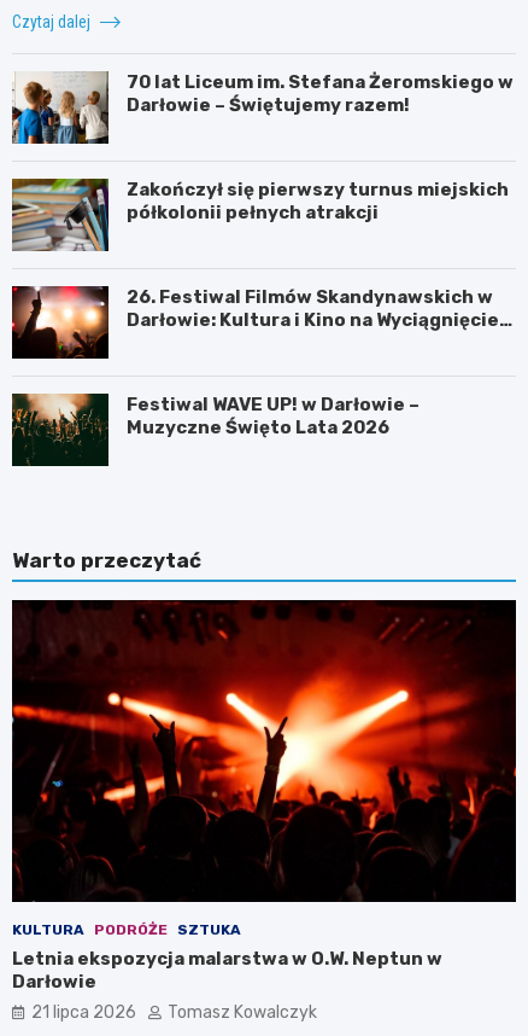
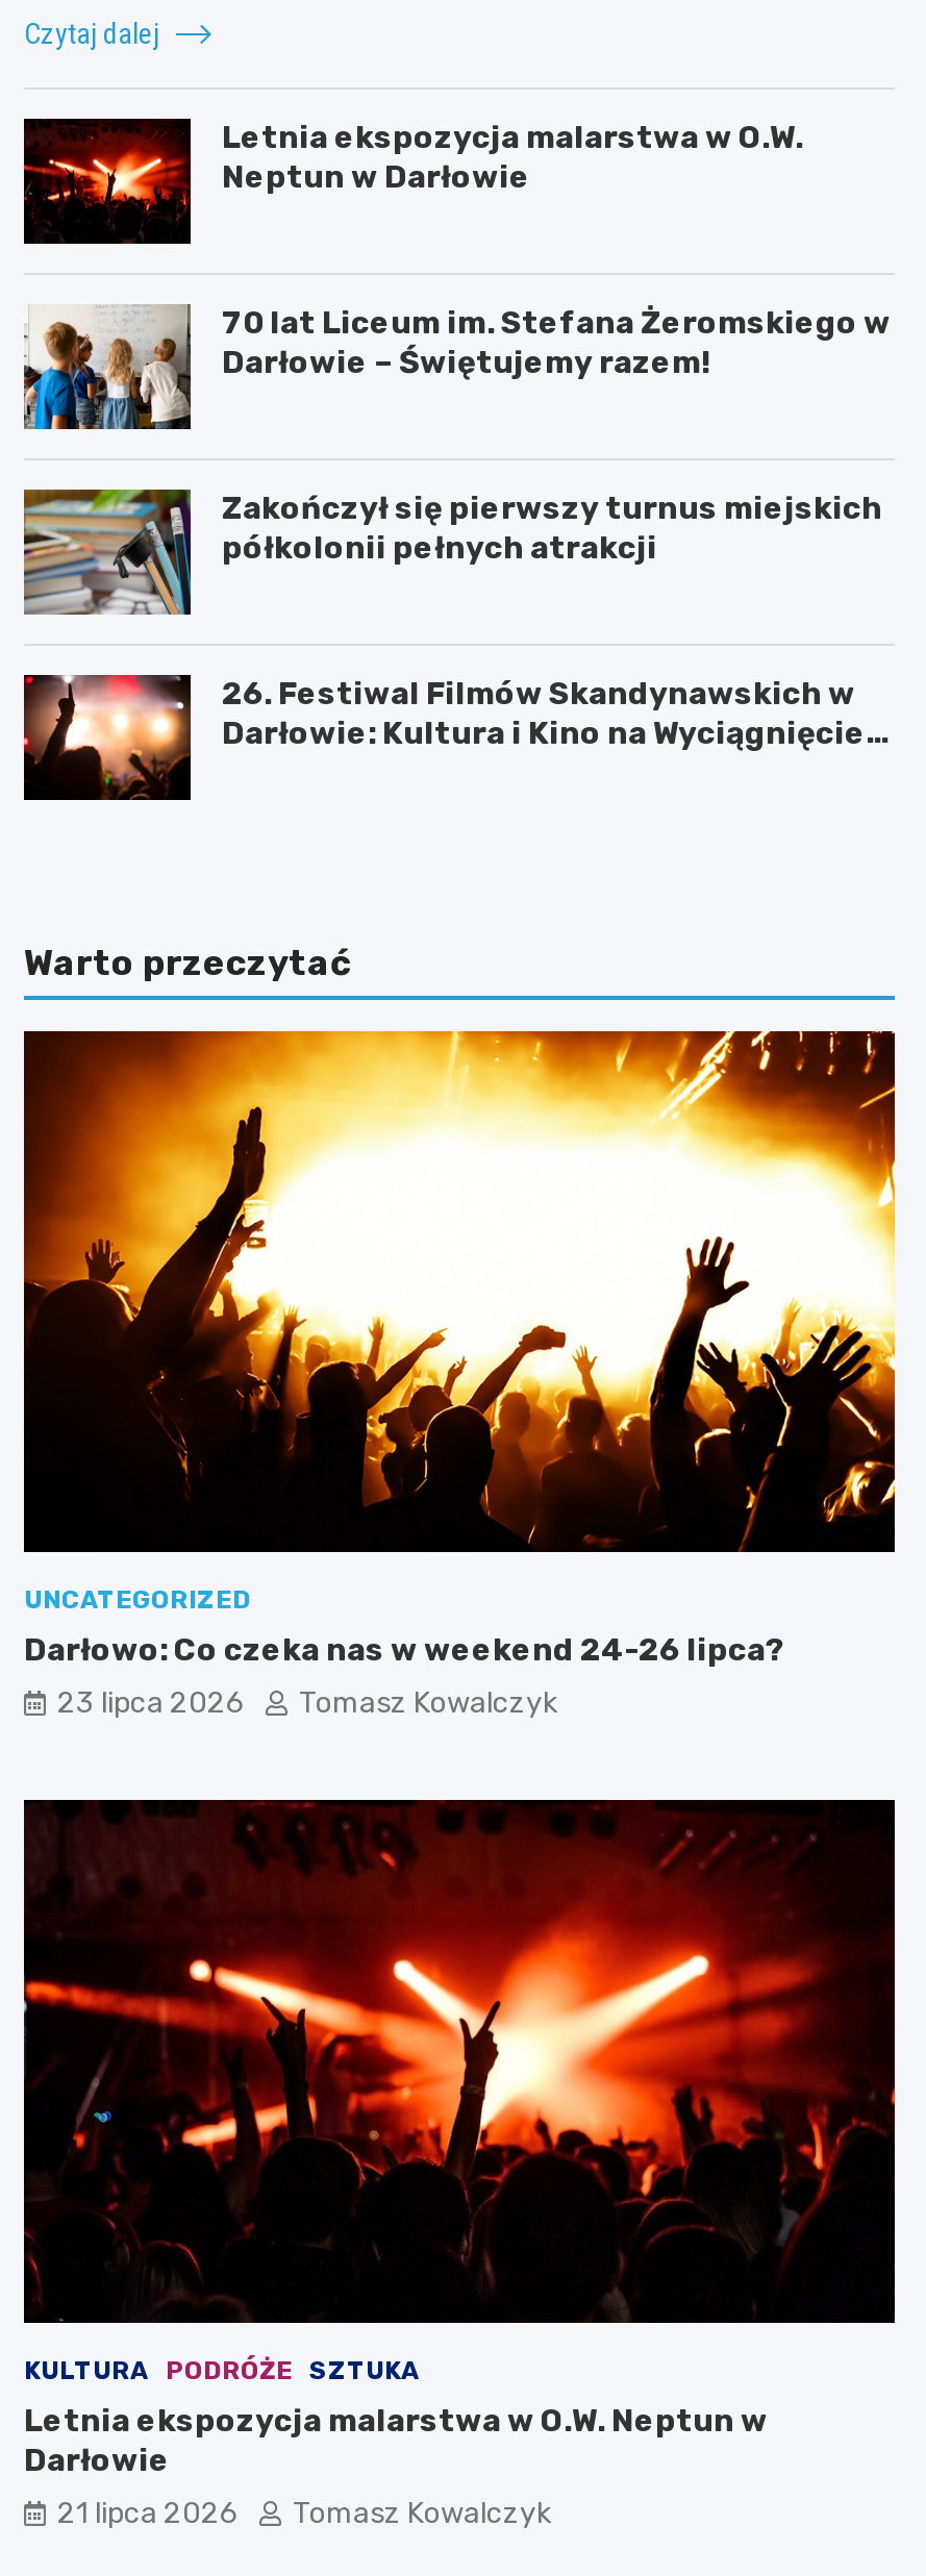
+ [image]
+ Letnia ekspozycja malarstwa w O.W.
+ Neptun w Darłowie

- [image]
- Festiwal WAVE UP! w Darłowie –
- Muzyczne Święto Lata 2026

+ [image]
+ UNCATEGORIZED
+ Darłowo: Co czeka nas w weekend 24-26 lipca?
+ 23 lipca 2026
+ Tomasz Kowalczyk
